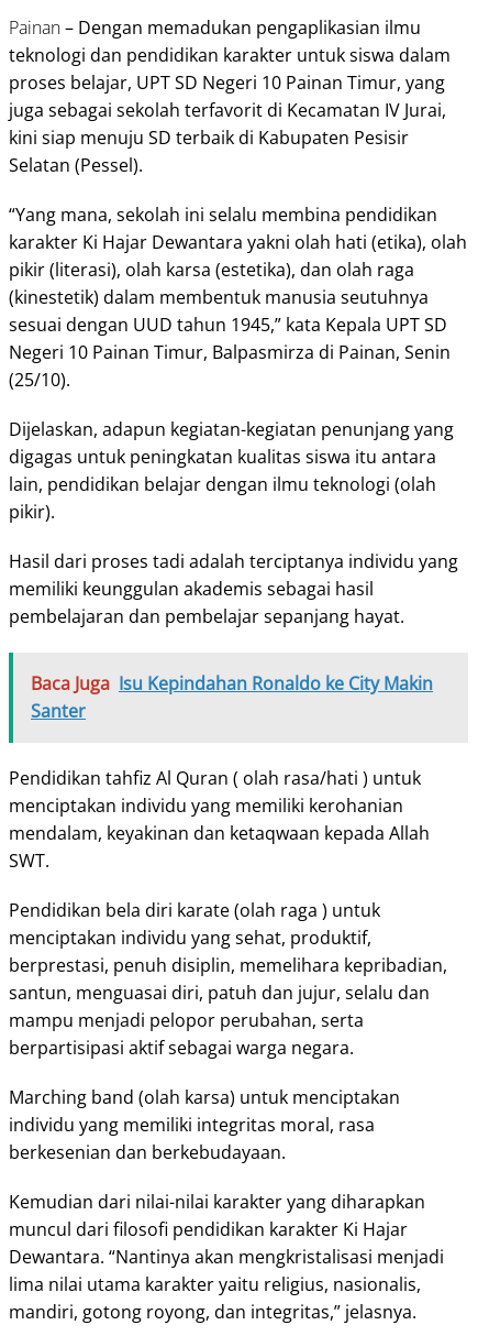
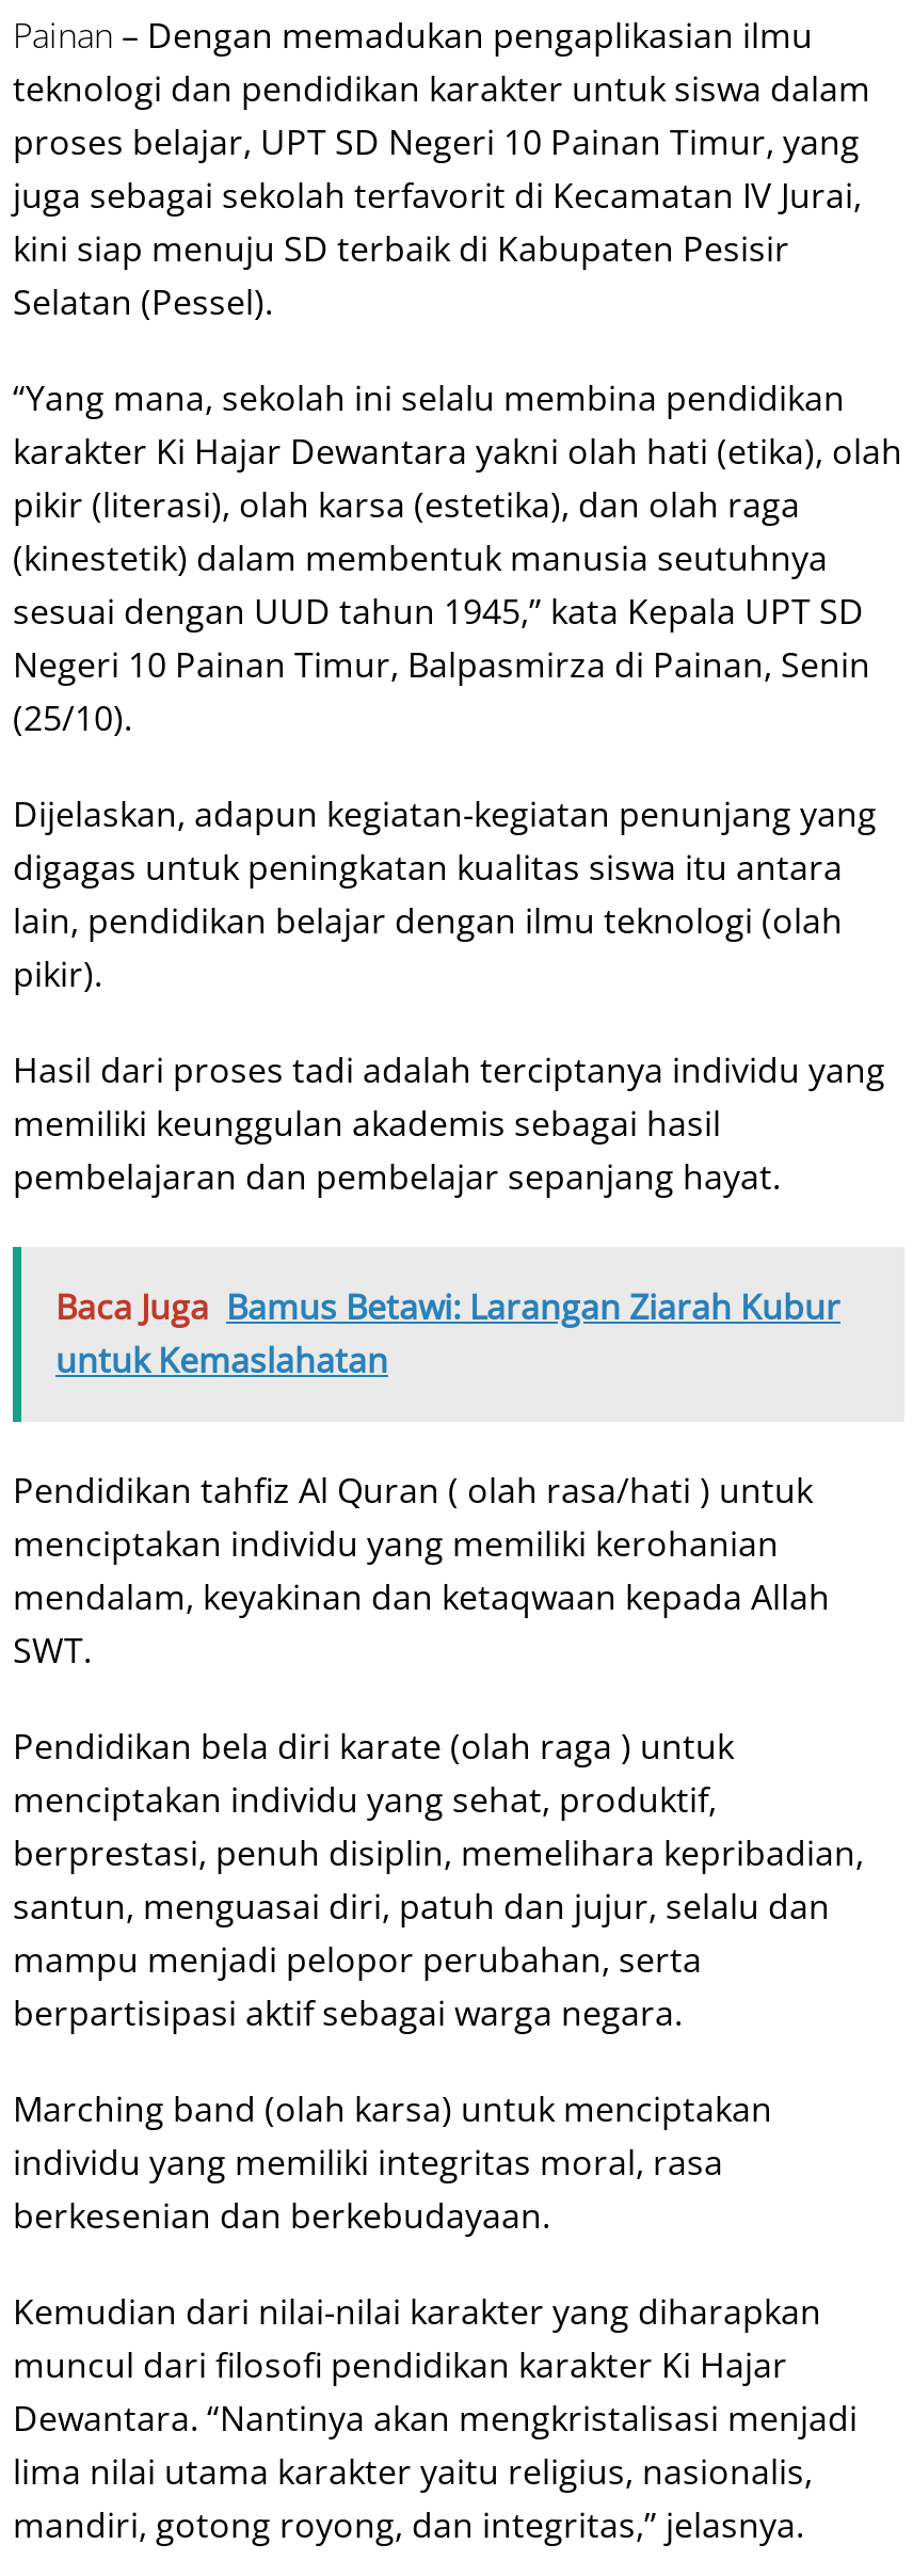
- Baca Juga Isu Kepindahan Ronaldo ke City Makin
- Santer
+ Baca Juga Bamus Betawi: Larangan Ziarah Kubur
+ untuk Kemaslahatan
